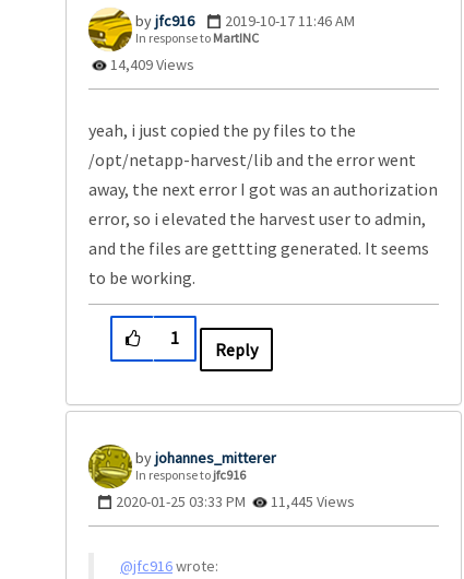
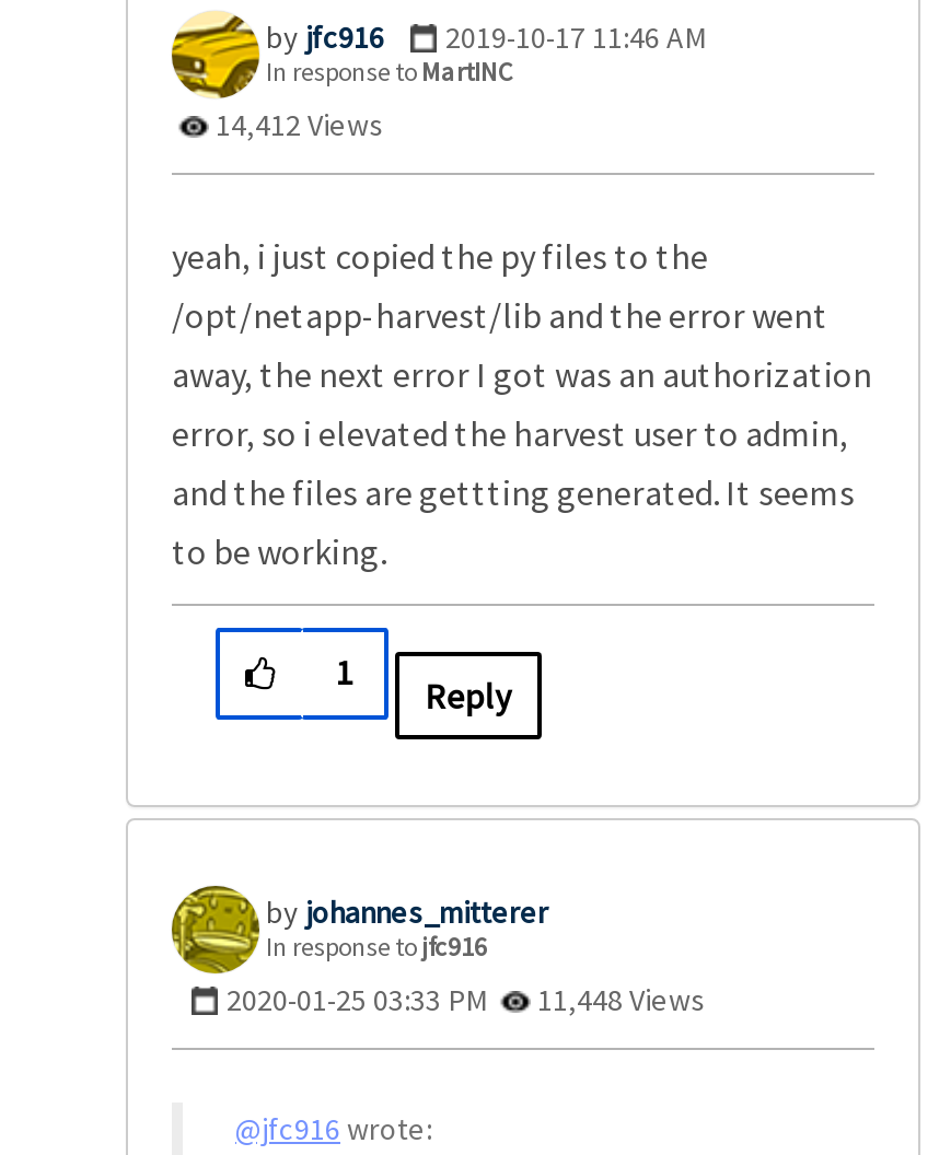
- 14,409 Views
+ 14,412 Views

- 2020-01-25 03:33 PM 11,445 Views
+ 2020-01-25 03:33 PM 11,448 Views
